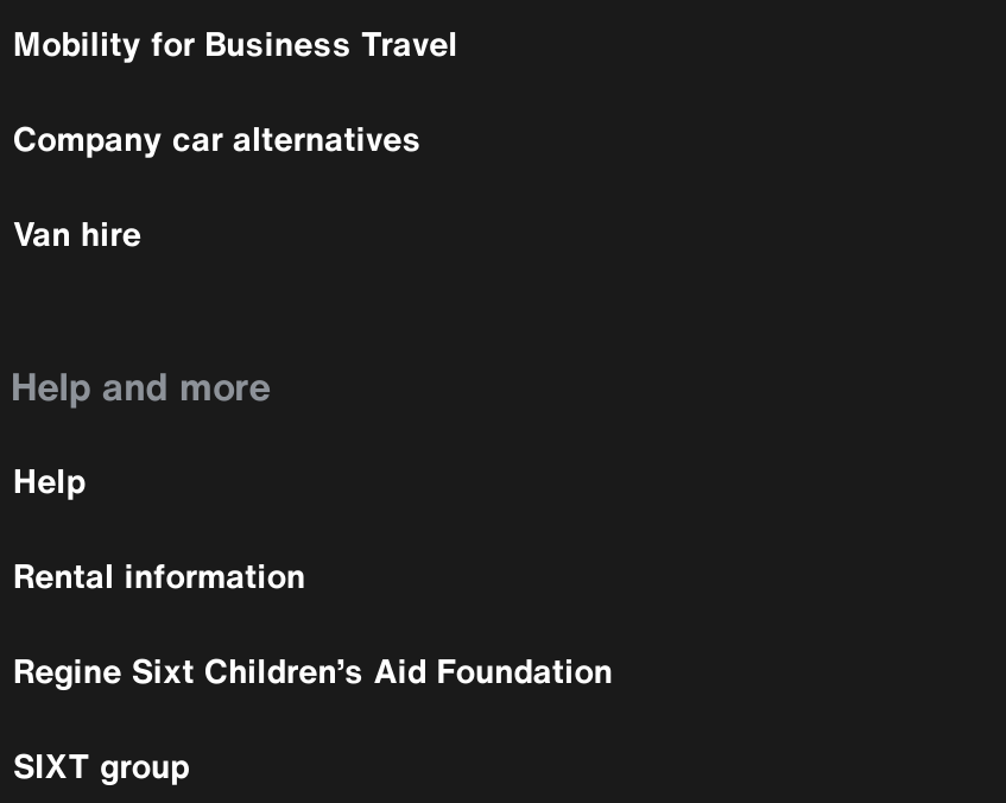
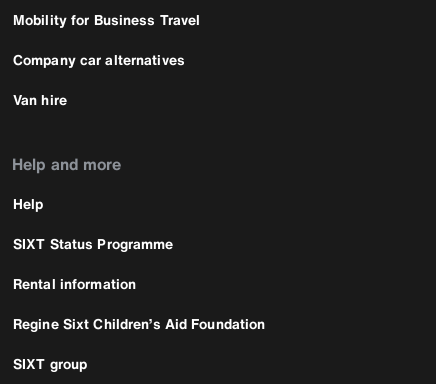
+ SIXT Status Programme
